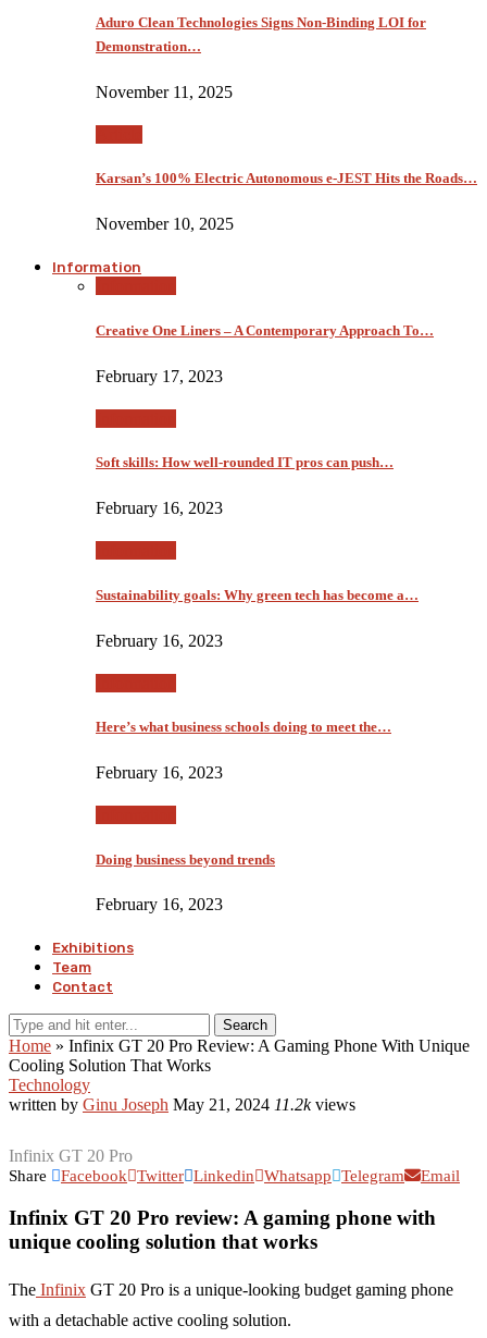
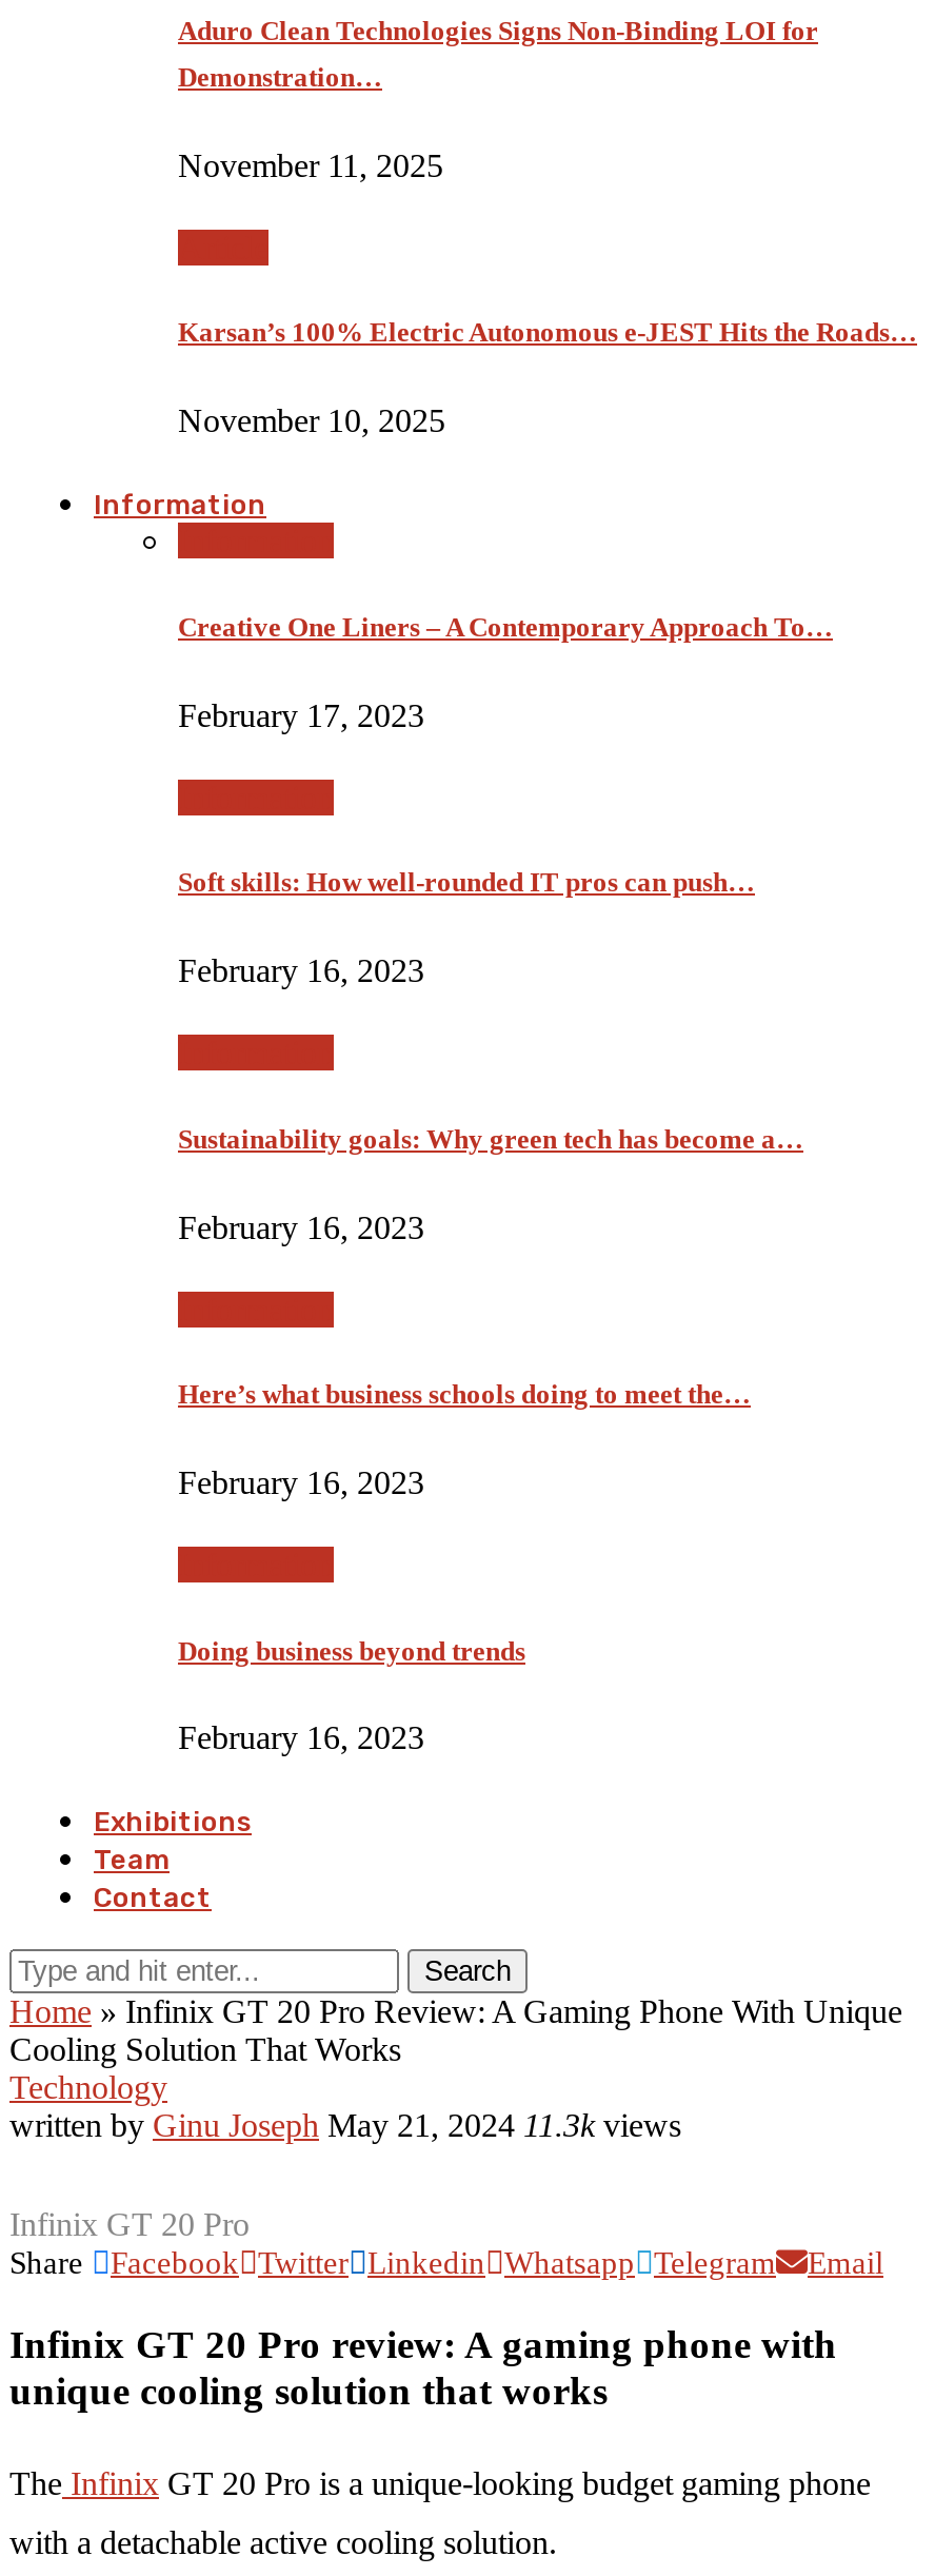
- written by Ginu Joseph May 21, 2024 11.2k views
+ written by Ginu Joseph May 21, 2024 11.3k views
